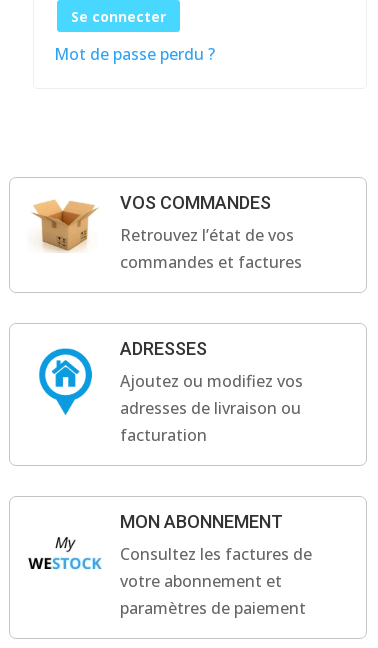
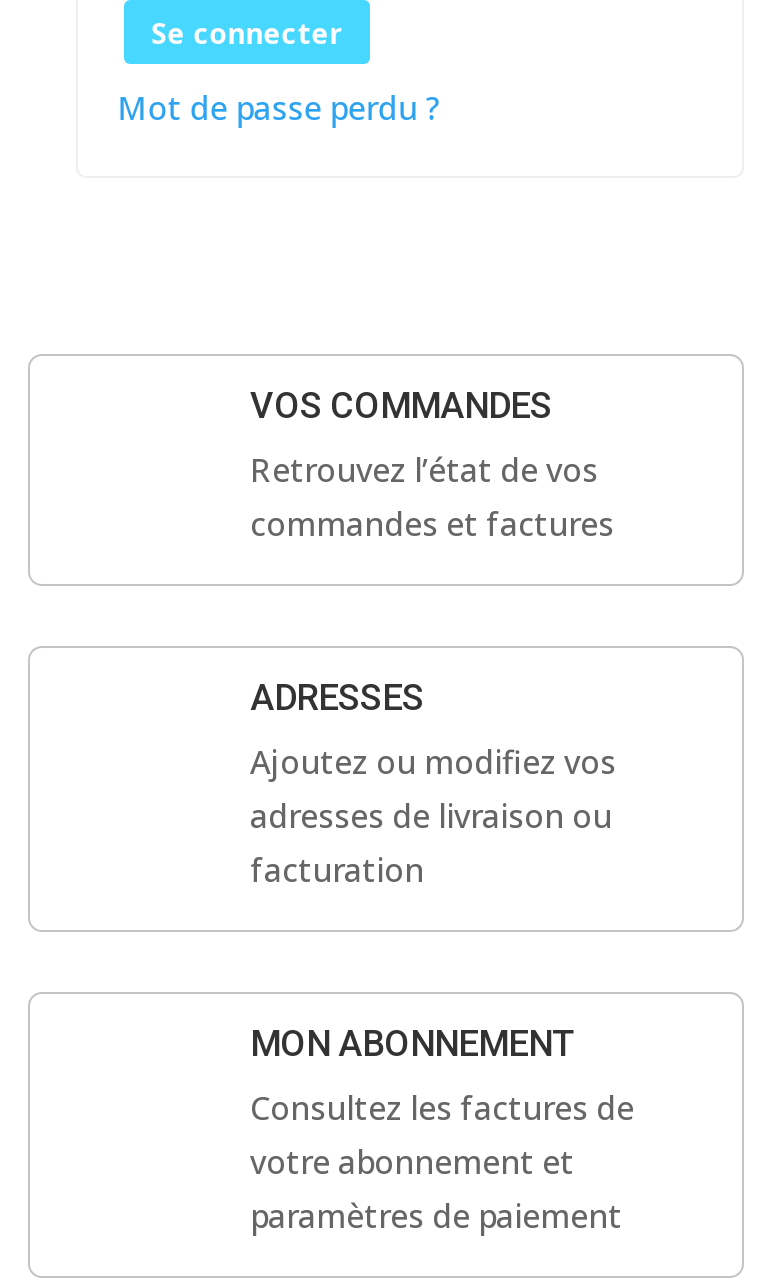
- [image]

- [image]

- [image]
